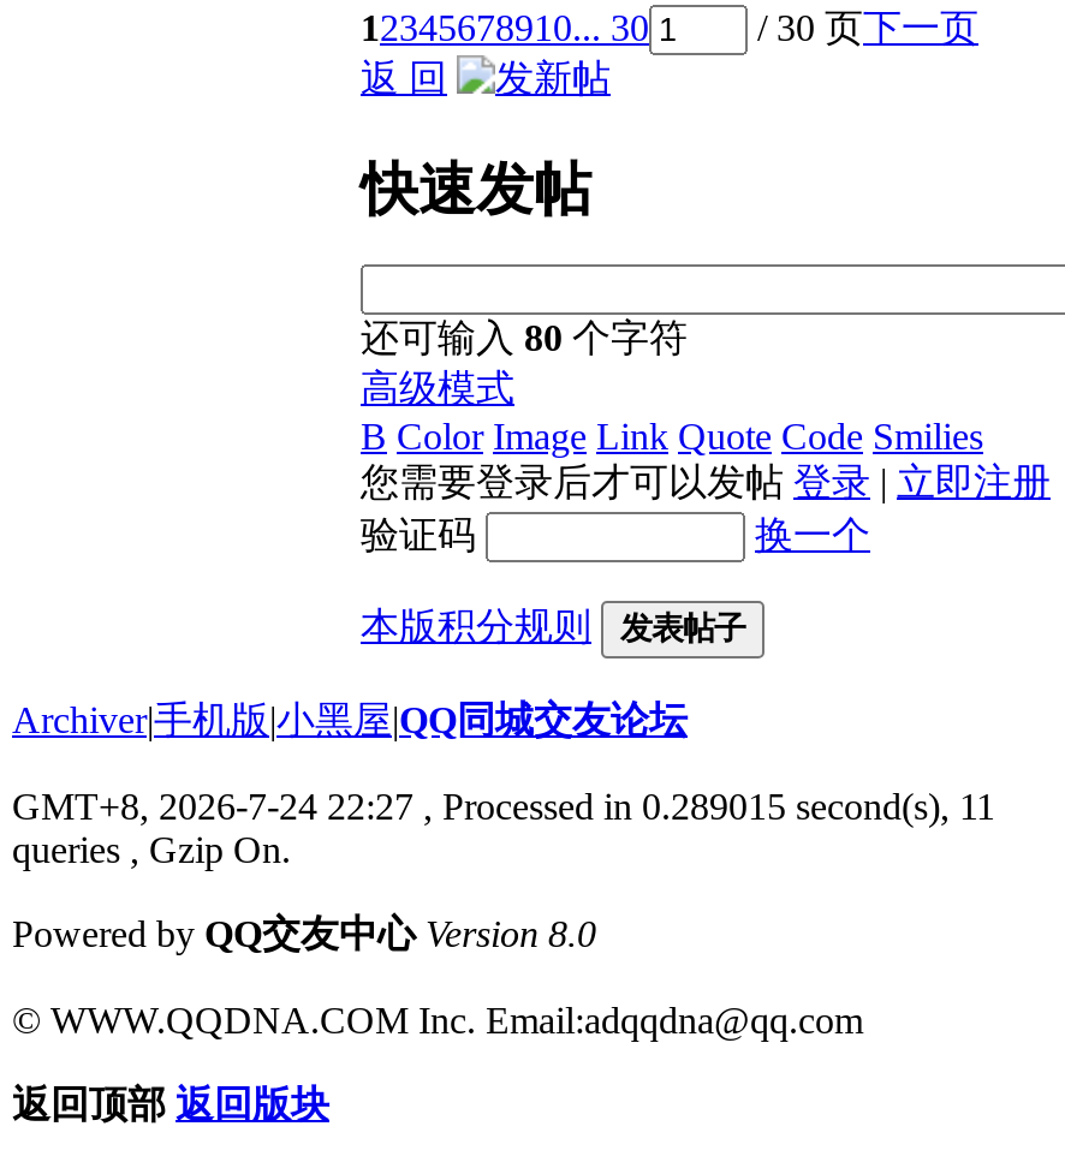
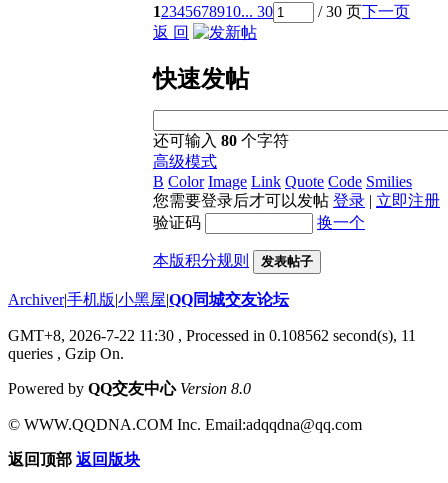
- GMT+8, 2026-7-24 22:27, Processed in 0.289015 second(s), 11
+ GMT+8, 2026-7-22 11:30, Processed in 0.108562 second(s), 11
